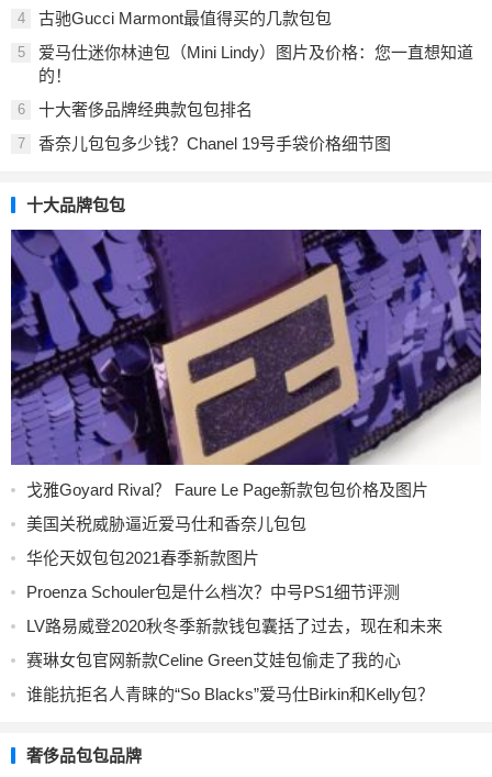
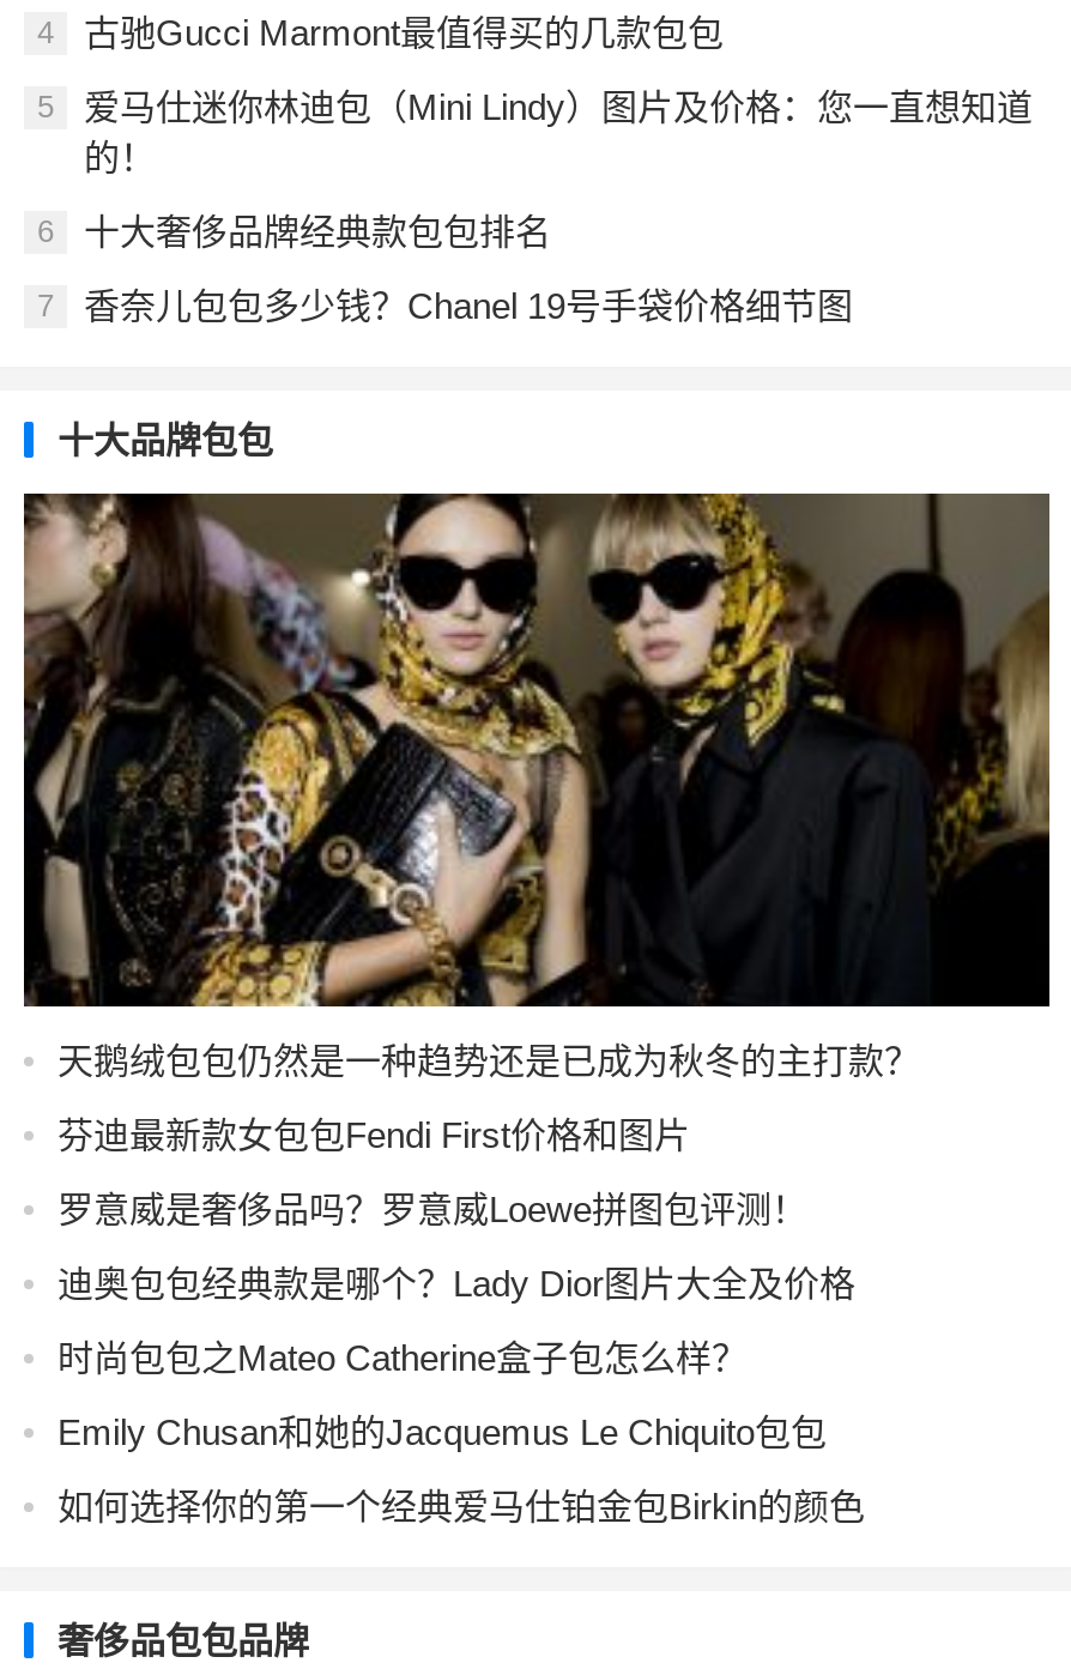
- [image]
- 戈雅Goyard Rival？ Faure Le Page新款包包价格及图片
+ [image]
+ 天鹅绒包包仍然是一种趋势还是已成为秋冬的主打款？

- 美国关税威胁逼近爱马仕和香奈儿包包
+ 芬迪最新款女包包Fendi First价格和图片

- 华伦天奴包包2021春季新款图片
+ 罗意威是奢侈品吗？罗意威Loewe拼图包评测！

- Proenza Schouler包是什么档次？中号PS1细节评测
+ 迪奥包包经典款是哪个？Lady Dior图片大全及价格

- LV路易威登2020秋冬季新款钱包囊括了过去，现在和未来
+ 时尚包包之Mateo Catherine盒子包怎么样？

- 赛琳女包官网新款Celine Green艾娃包偷走了我的心
+ Emily Chusan和她的Jacquemus Le Chiquito包包

- 谁能抗拒名人青睐的“So Blacks”爱马仕Birkin和Kelly包？
+ 如何选择你的第一个经典爱马仕铂金包Birkin的颜色
